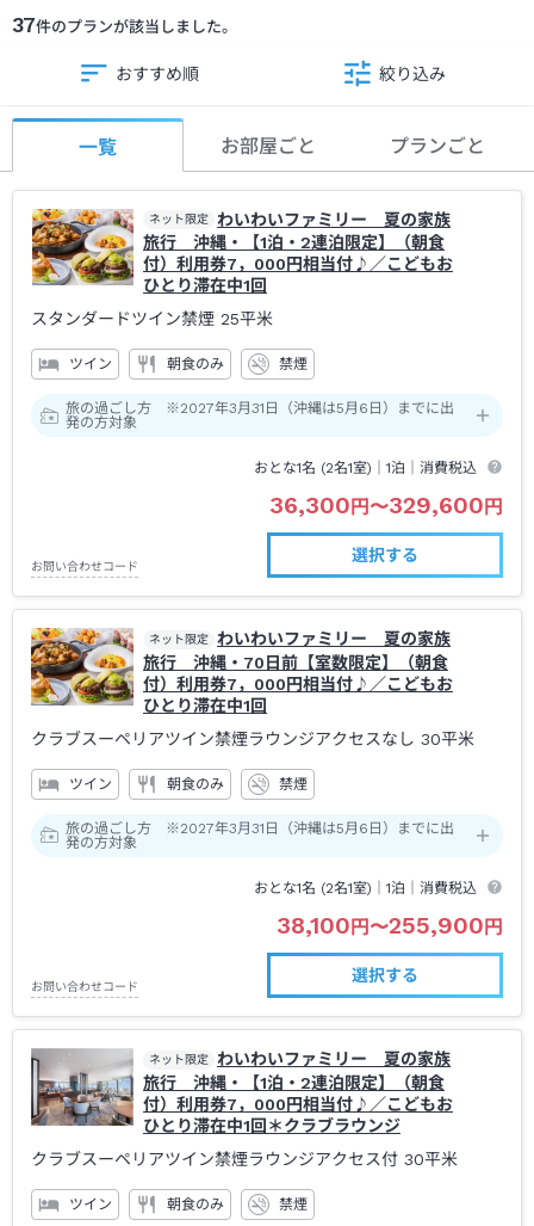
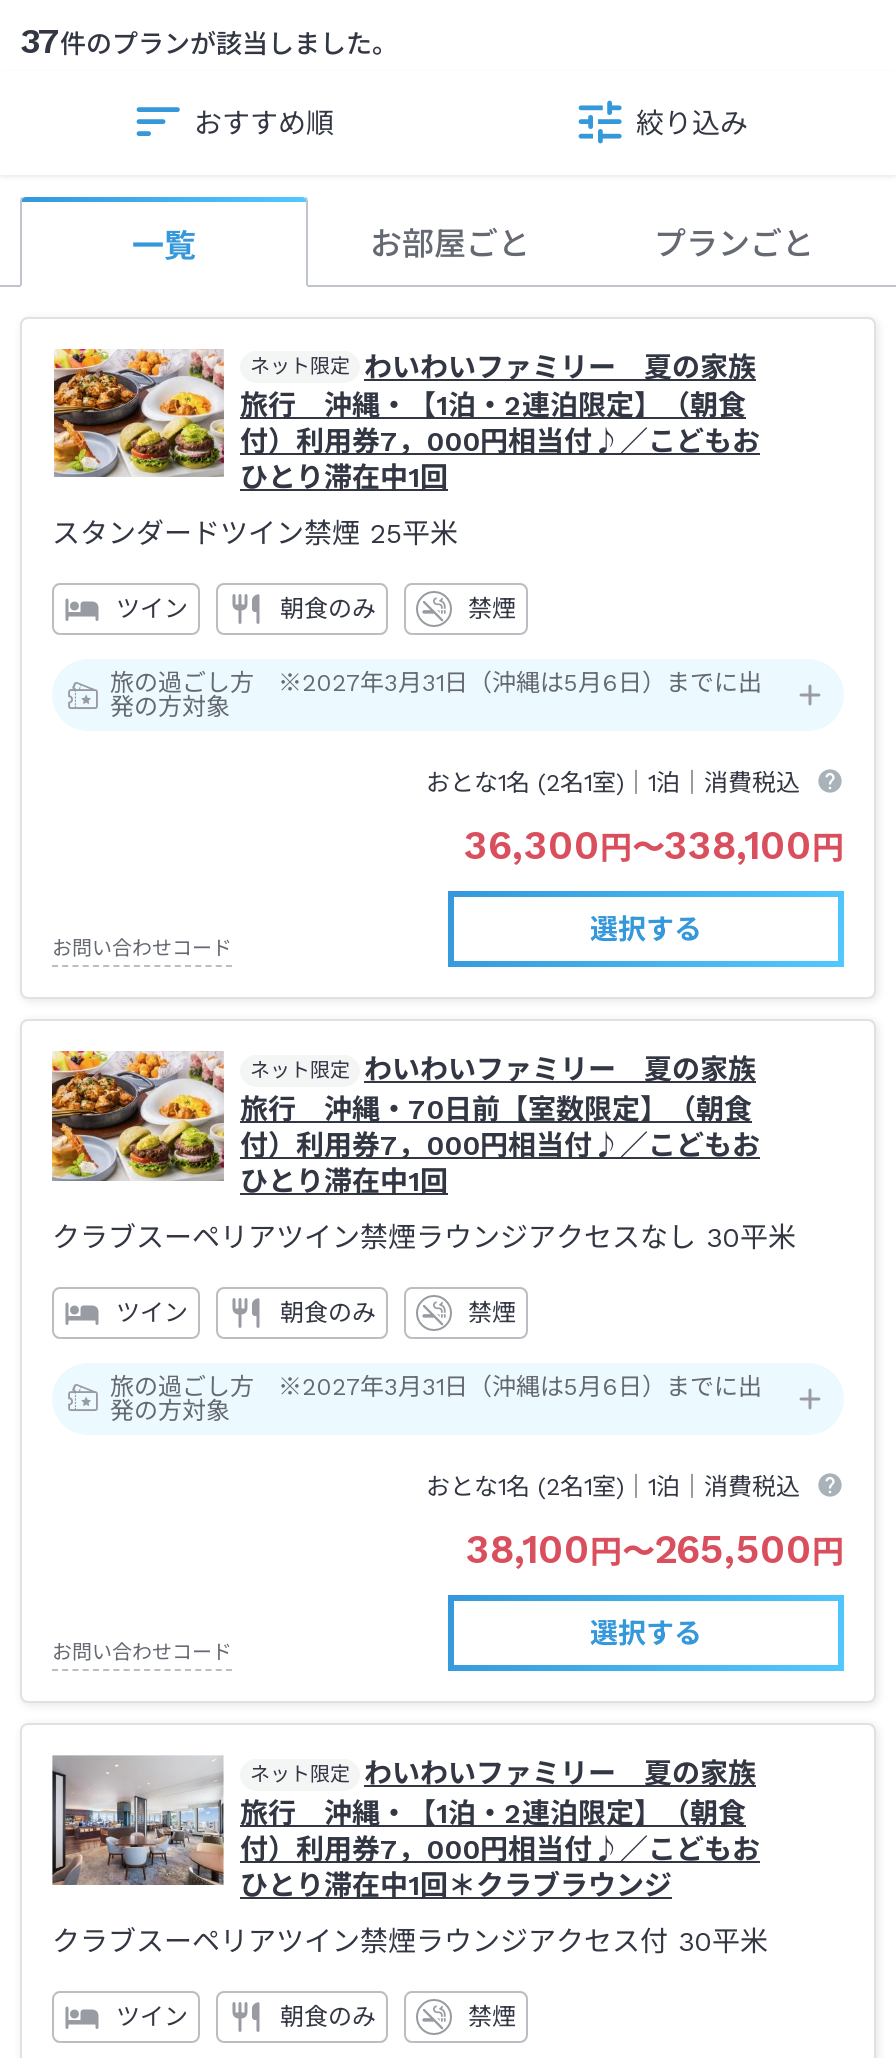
- 36,300円〜329,600円
+ 36,300円〜338,100円

- 38,100円〜255,900円
+ 38,100円〜265,500円
